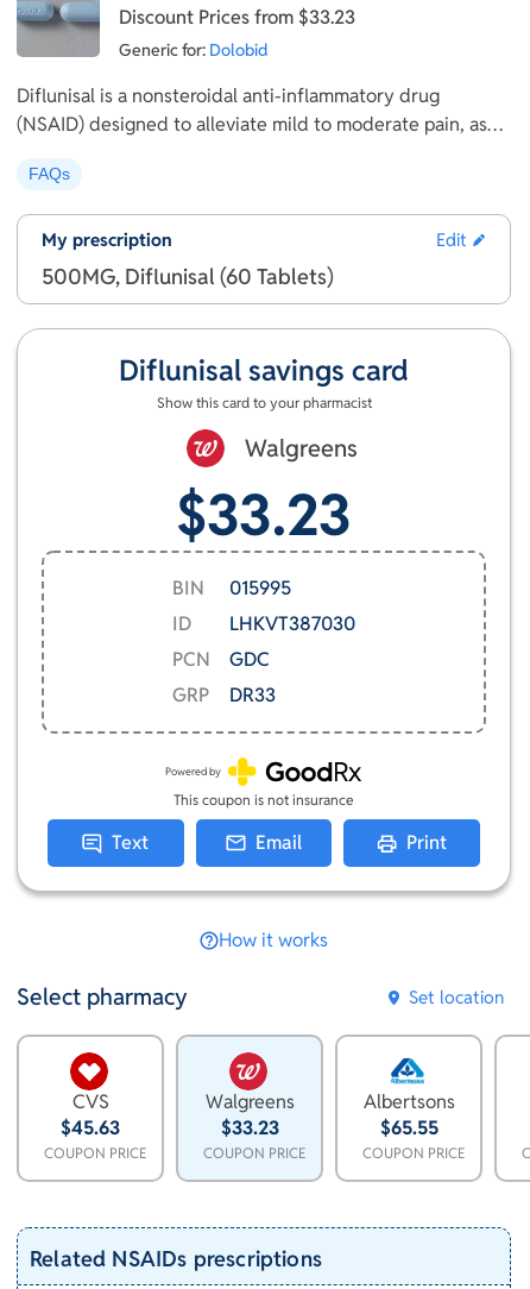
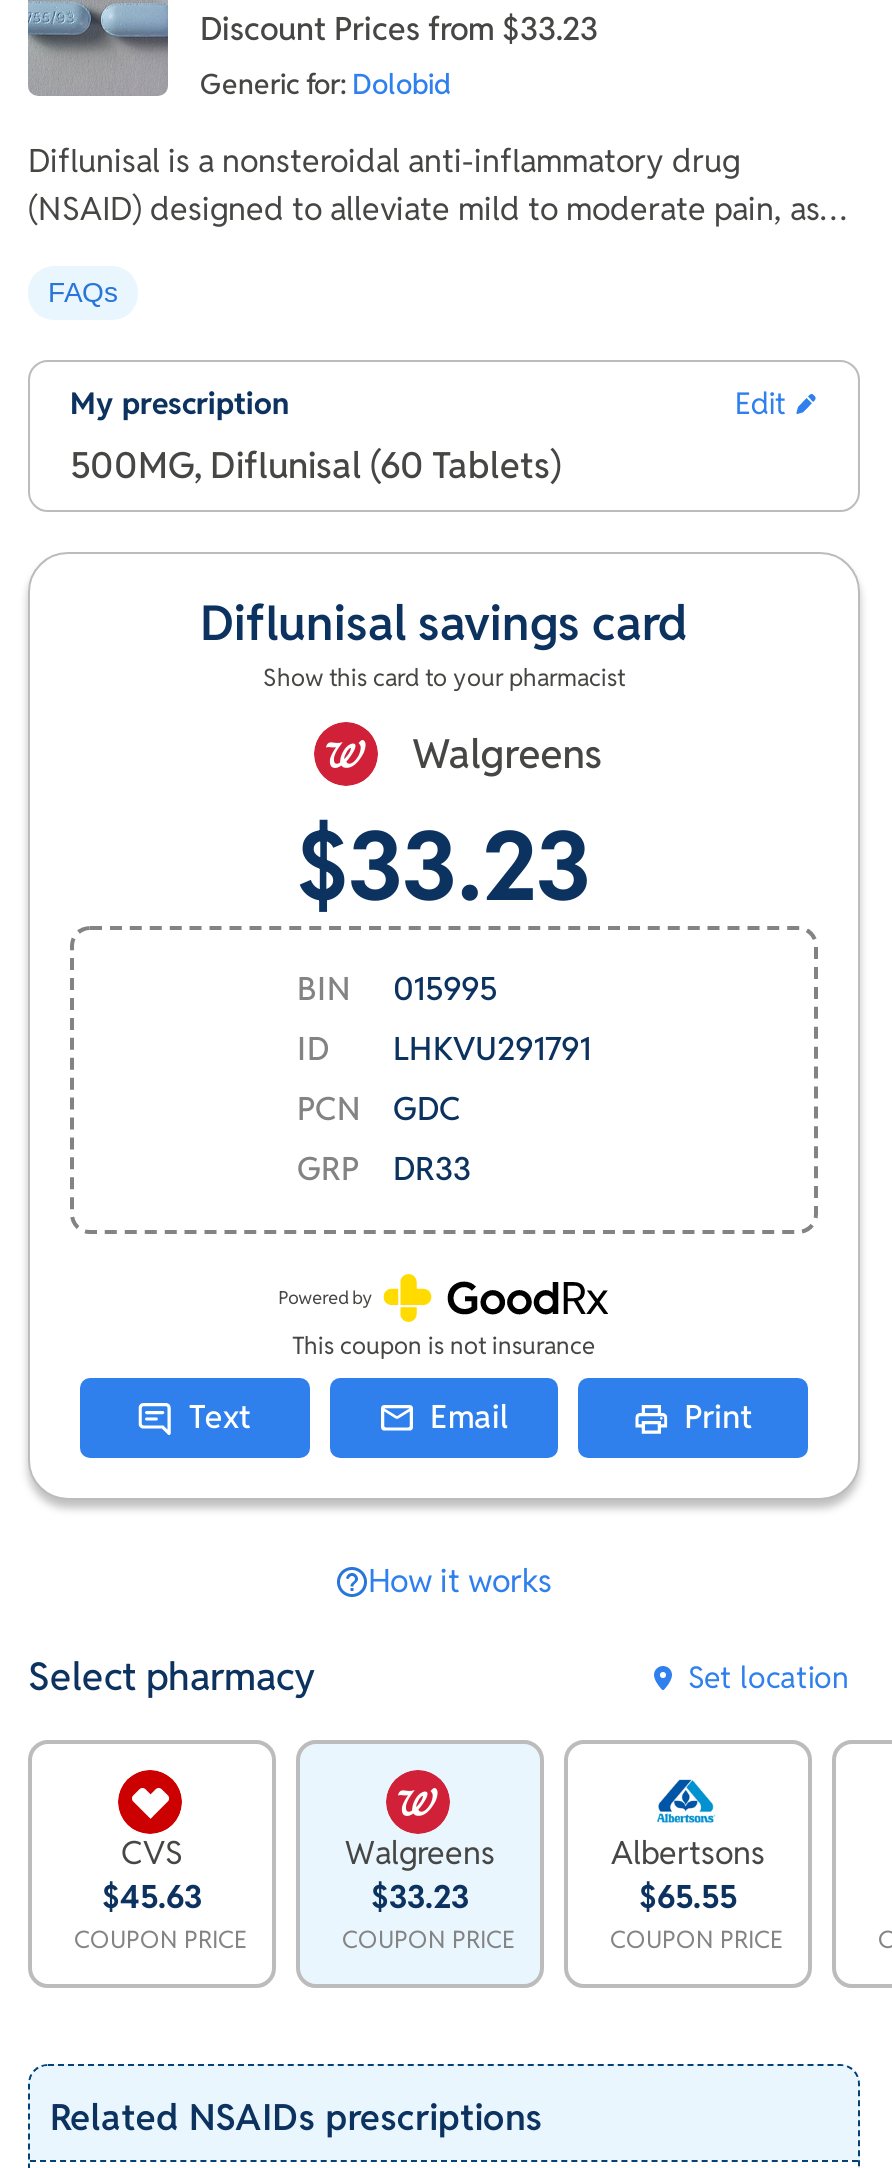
- ID LHKVT387030
+ ID LHKVU291791
